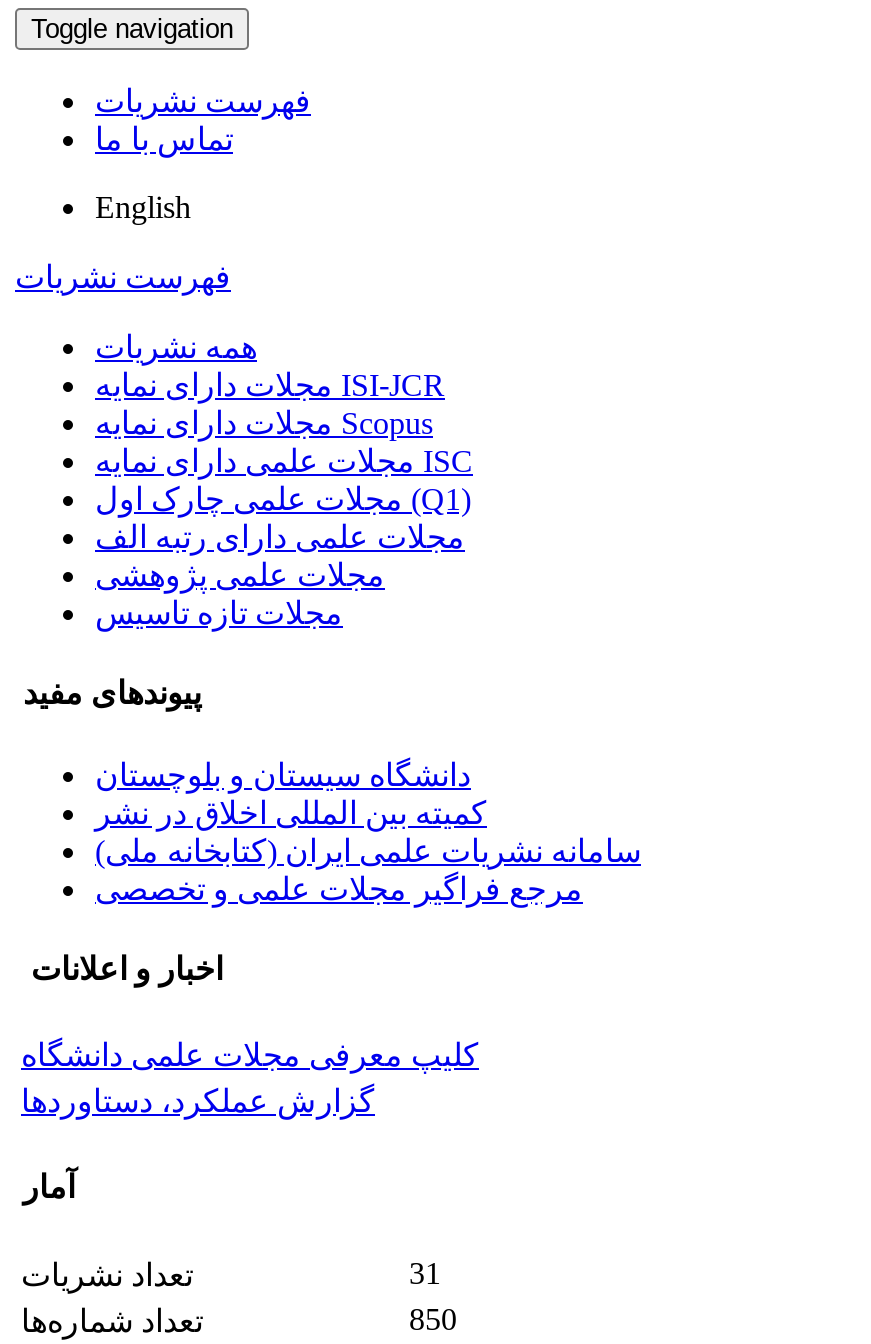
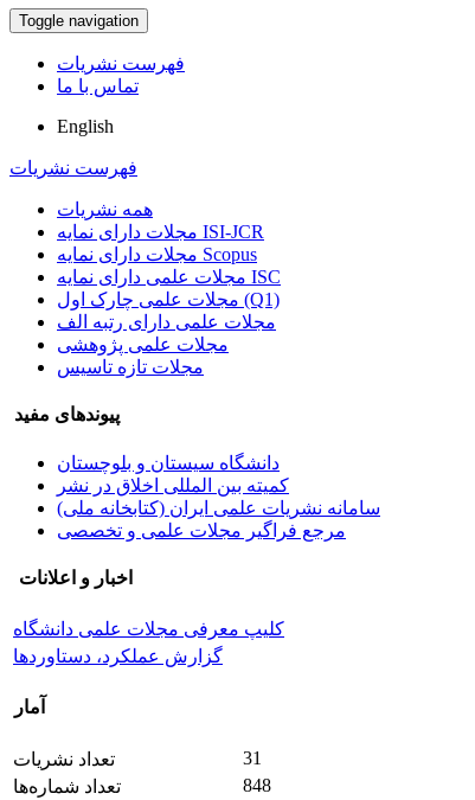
- 850
+ 848
